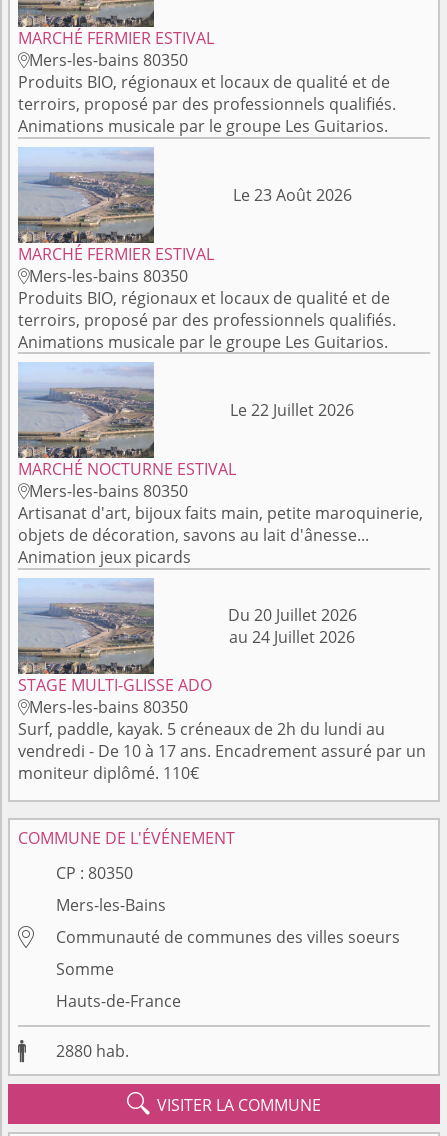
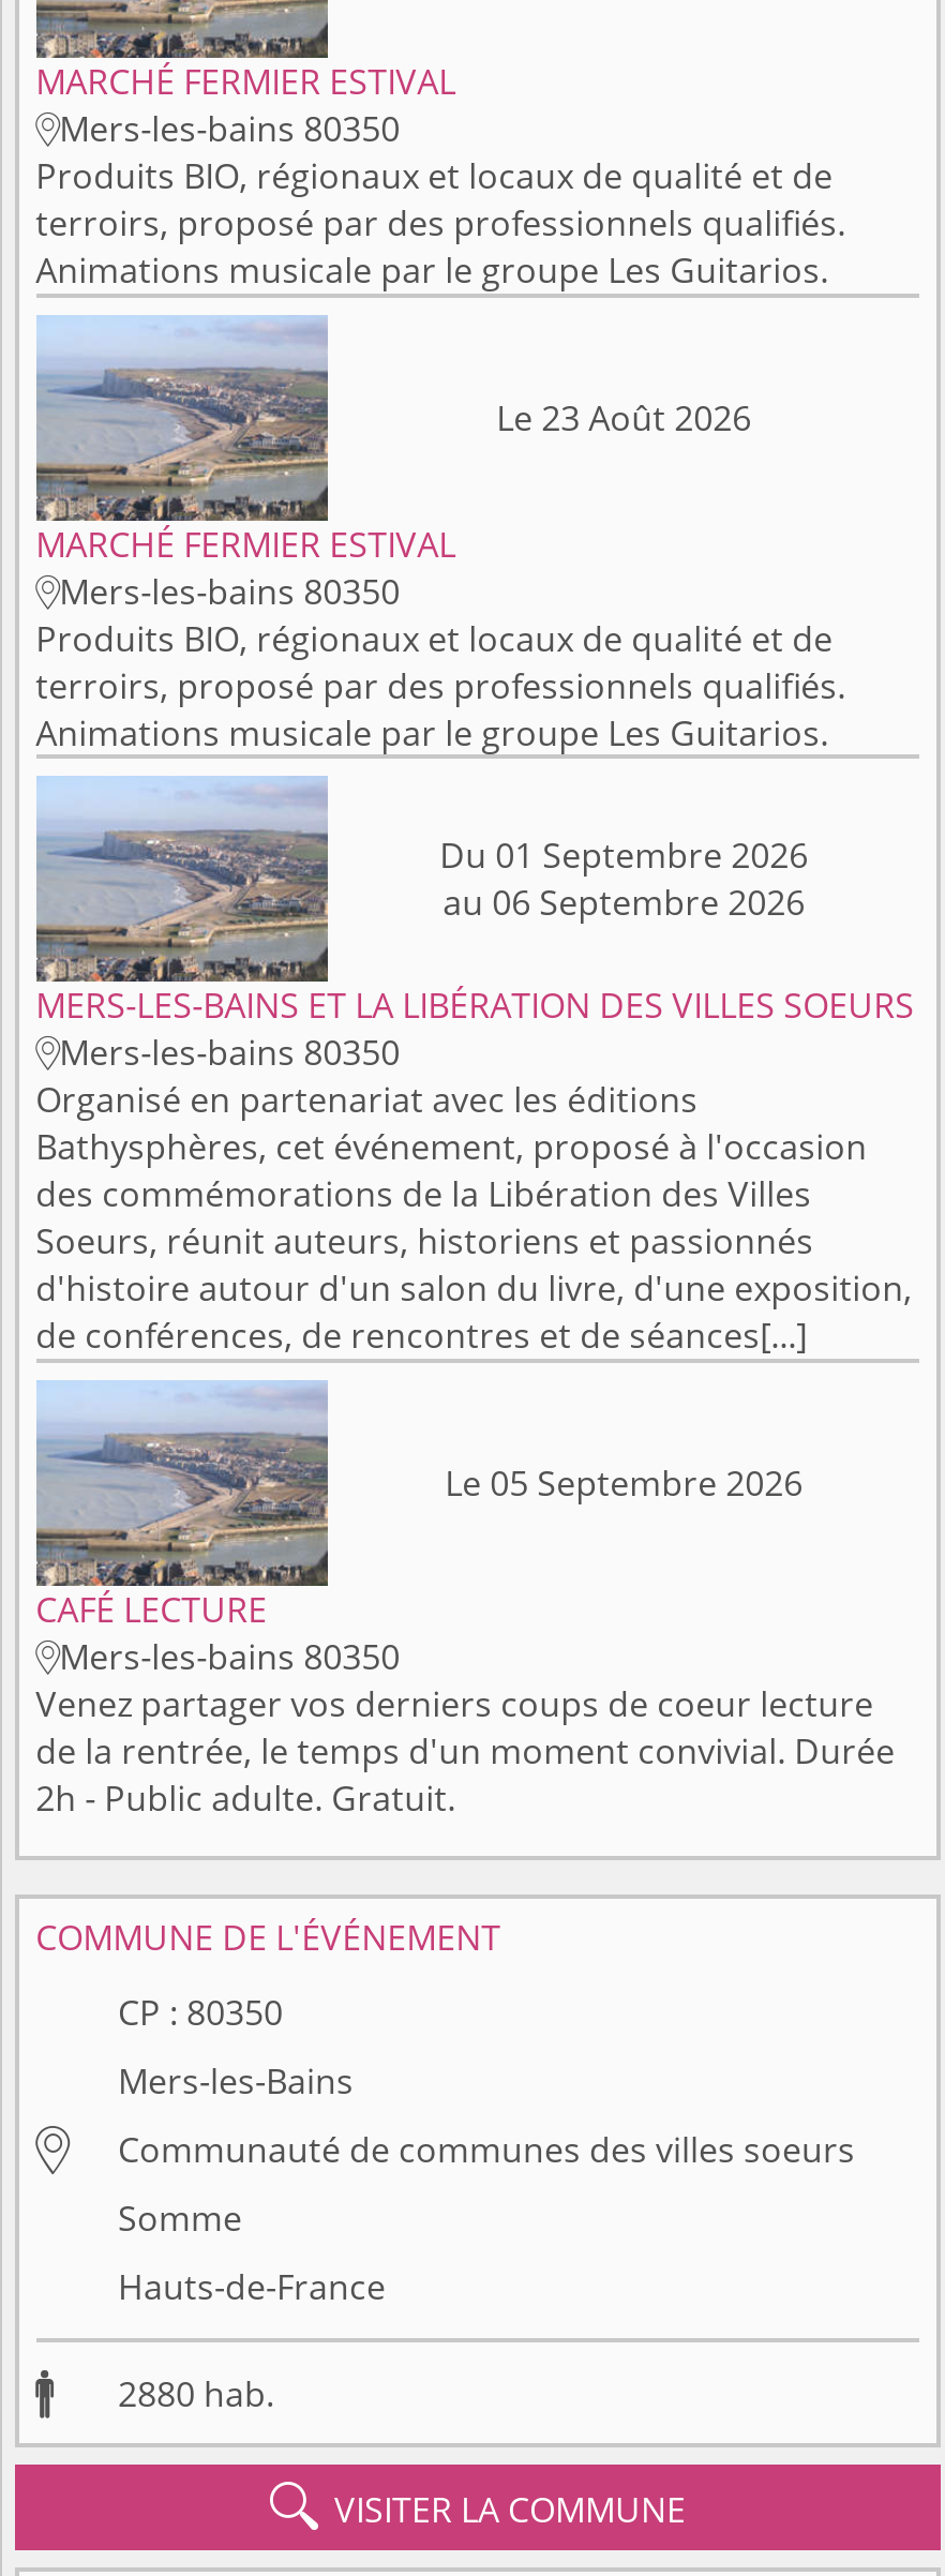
- Le 22 Juillet 2026
+ Du 01 Septembre 2026
+ au 06 Septembre 2026

- MARCHÉ NOCTURNE ESTIVAL
+ MERS-LES-BAINS ET LA LIBÉRATION DES VILLES SOEURS

- Artisanat d'art, bijoux faits main, petite maroquinerie,
- objets de décoration, savons au lait d'ânesse...
- Animation jeux picards
+ Organisé en partenariat avec les éditions
+ Bathysphères, cet événement, proposé à l'occasion
+ des commémorations de la Libération des Villes
+ Soeurs, réunit auteurs, historiens et passionnés
+ d'histoire autour d'un salon du livre, d'une exposition,
+ de conférences, de rencontres et de séances[...]

- Du 20 Juillet 2026
- au 24 Juillet 2026
+ Le 05 Septembre 2026

- STAGE MULTI-GLISSE ADO
+ CAFÉ LECTURE

- Surf, paddle, kayak. 5 créneaux de 2h du lundi au
- vendredi - De 10 à 17 ans. Encadrement assuré par un
- moniteur diplômé. 110€
+ Venez partager vos derniers coups de coeur lecture
+ de la rentrée, le temps d'un moment convivial. Durée
+ 2h - Public adulte. Gratuit.
